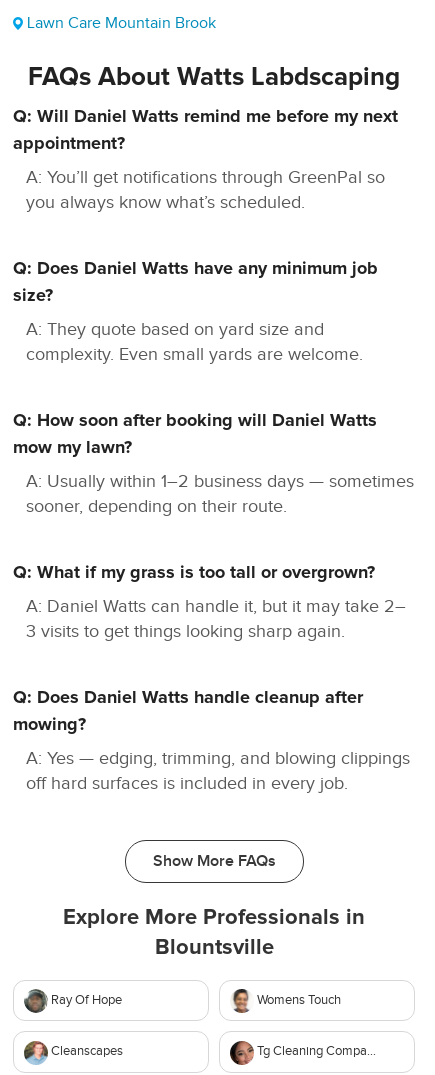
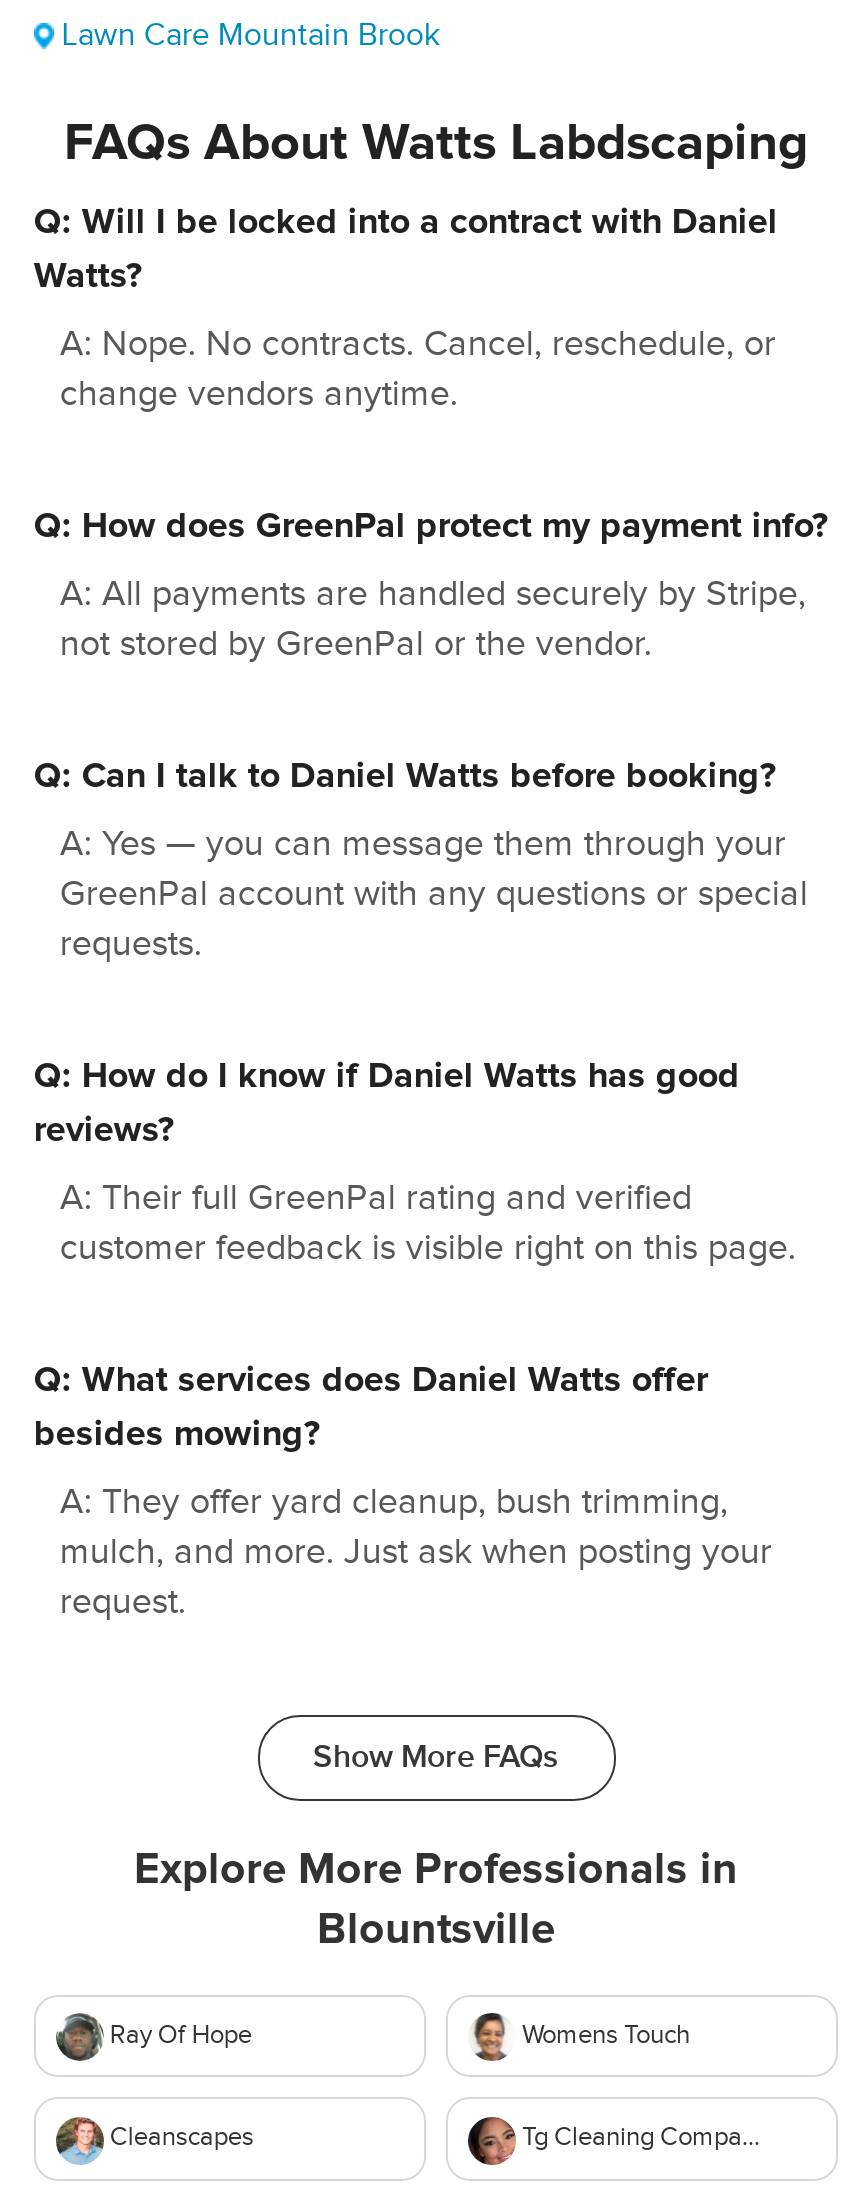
- Q: Will Daniel Watts remind me before my next
- appointment?
+ Q: Will I be locked into a contract with Daniel
+ Watts?

- A: You’ll get notifications through GreenPal so
- you always know what’s scheduled.
+ A: Nope. No contracts. Cancel, reschedule, or
+ change vendors anytime.

- Q: Does Daniel Watts have any minimum job
- size?
+ Q: How does GreenPal protect my payment info?

- A: They quote based on yard size and
- complexity. Even small yards are welcome.
+ A: All payments are handled securely by Stripe,
+ not stored by GreenPal or the vendor.

- Q: How soon after booking will Daniel Watts
- mow my lawn?
+ Q: Can I talk to Daniel Watts before booking?

- A: Usually within 1–2 business days — sometimes
- sooner, depending on their route.
+ A: Yes — you can message them through your
+ GreenPal account with any questions or special
+ requests.

- Q: What if my grass is too tall or overgrown?
+ Q: How do I know if Daniel Watts has good
+ reviews?

- A: Daniel Watts can handle it, but it may take 2–
- 3 visits to get things looking sharp again.
+ A: Their full GreenPal rating and verified
+ customer feedback is visible right on this page.

- Q: Does Daniel Watts handle cleanup after
- mowing?
+ Q: What services does Daniel Watts offer
+ besides mowing?

- A: Yes — edging, trimming, and blowing clippings
- off hard surfaces is included in every job.
+ A: They offer yard cleanup, bush trimming,
+ mulch, and more. Just ask when posting your
+ request.
